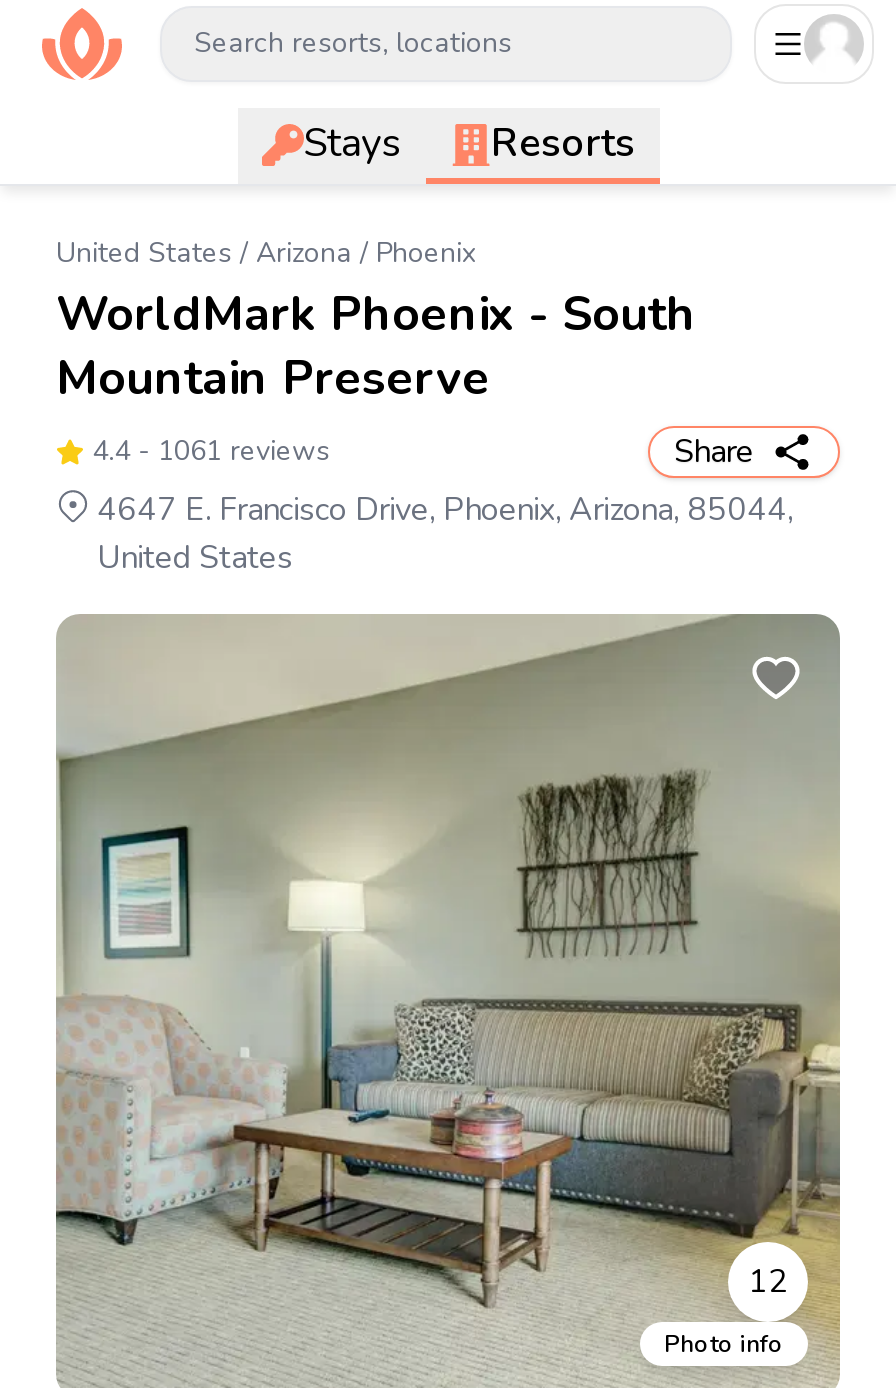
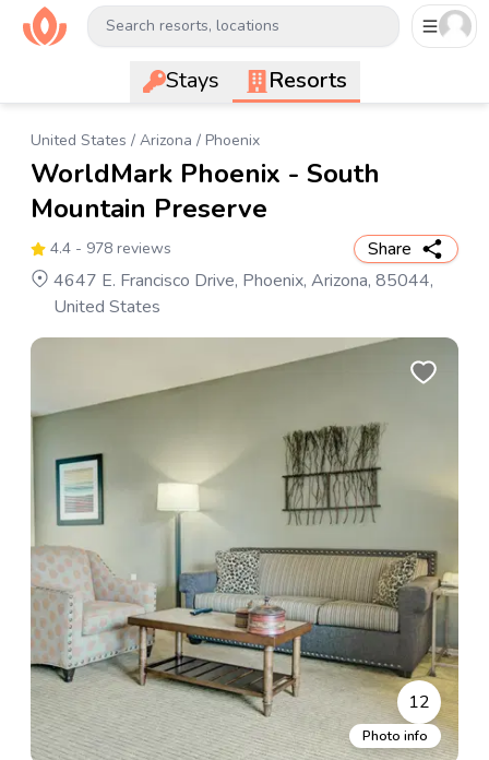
- 4.4 - 1061 reviews
+ 4.4 - 978 reviews
